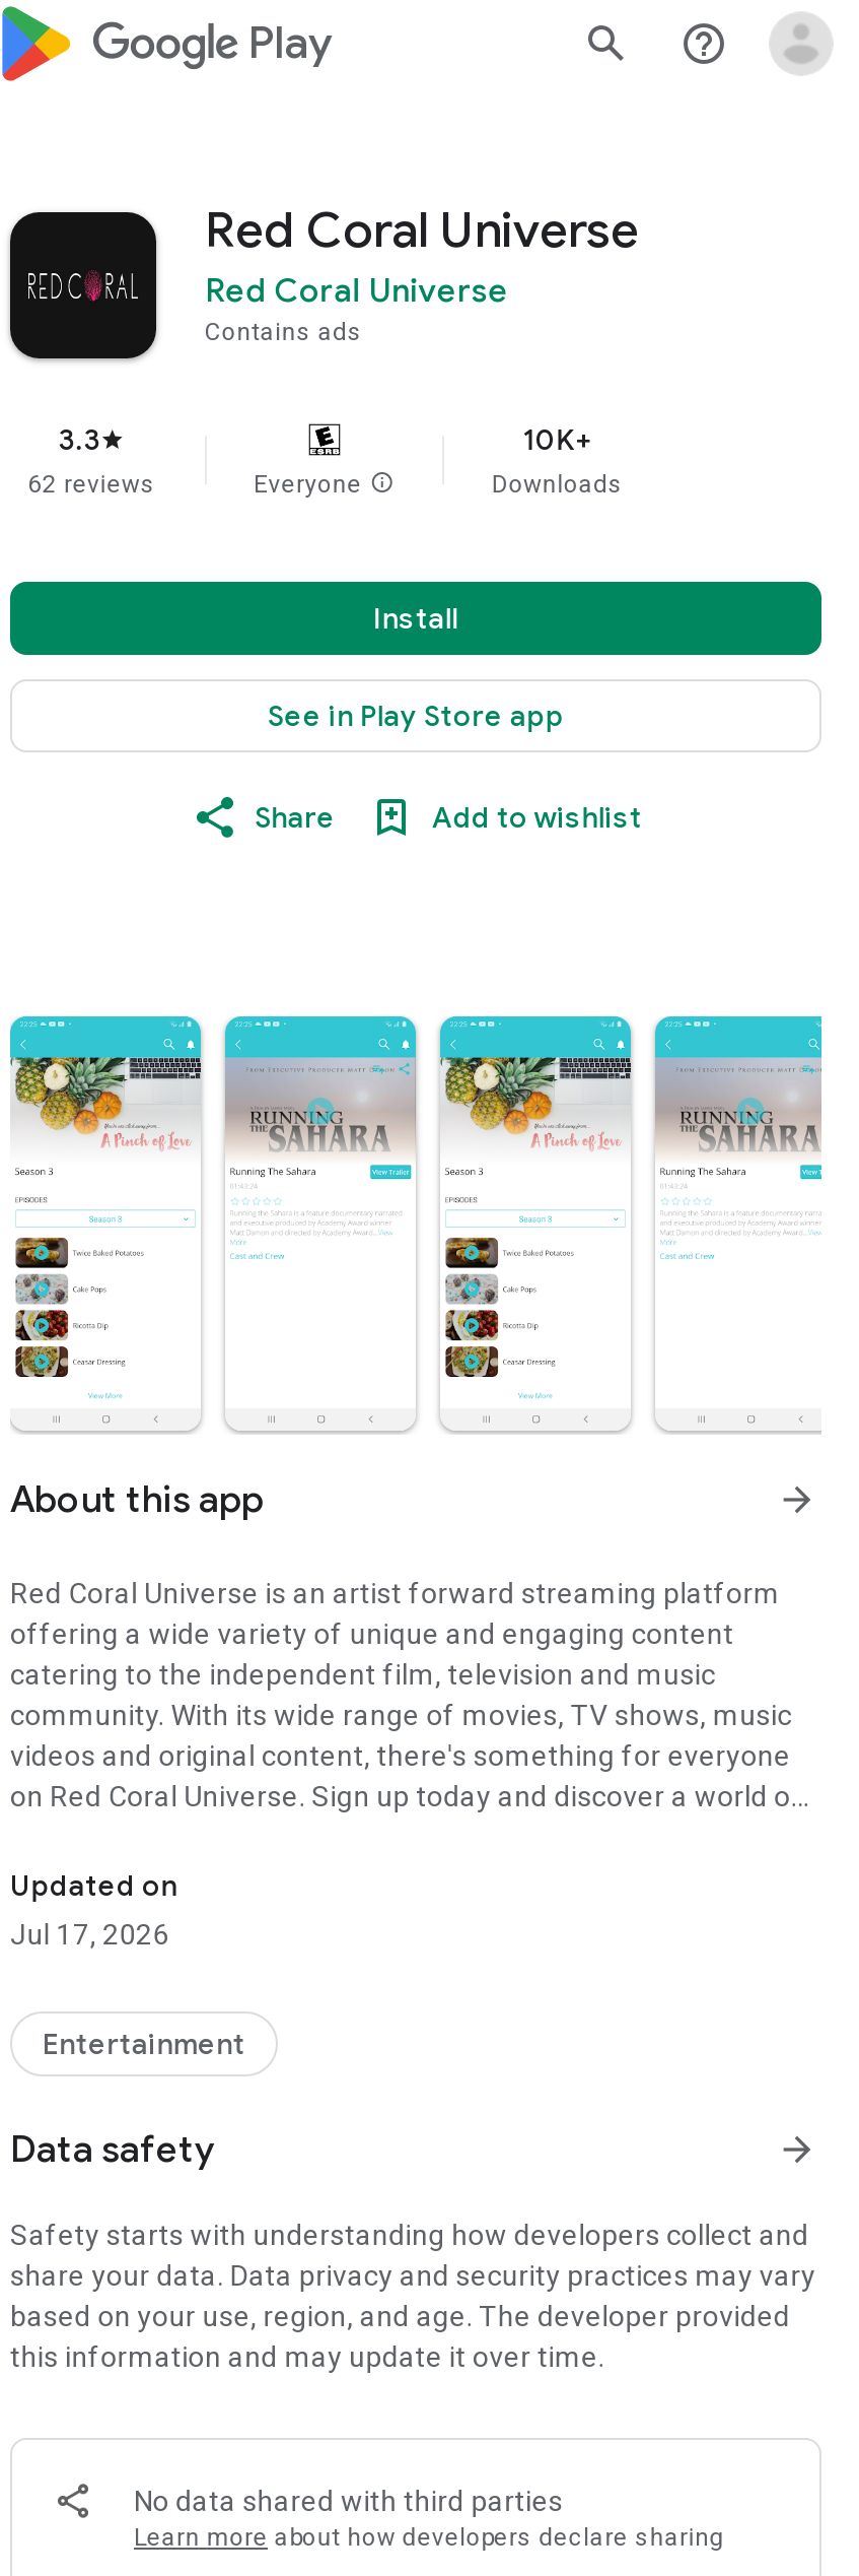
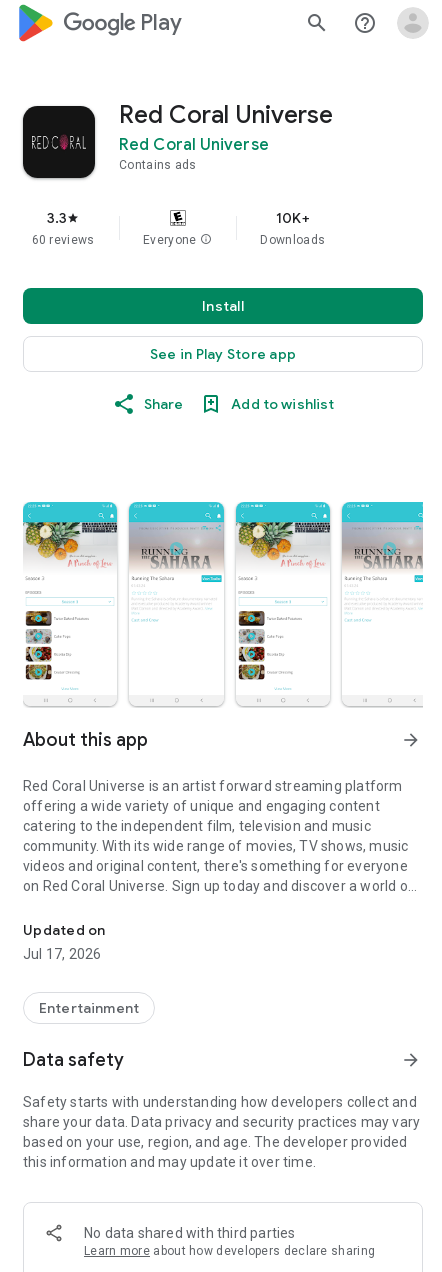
- 62 reviews
+ 60 reviews
